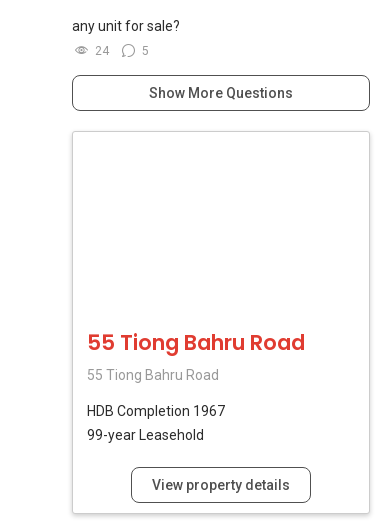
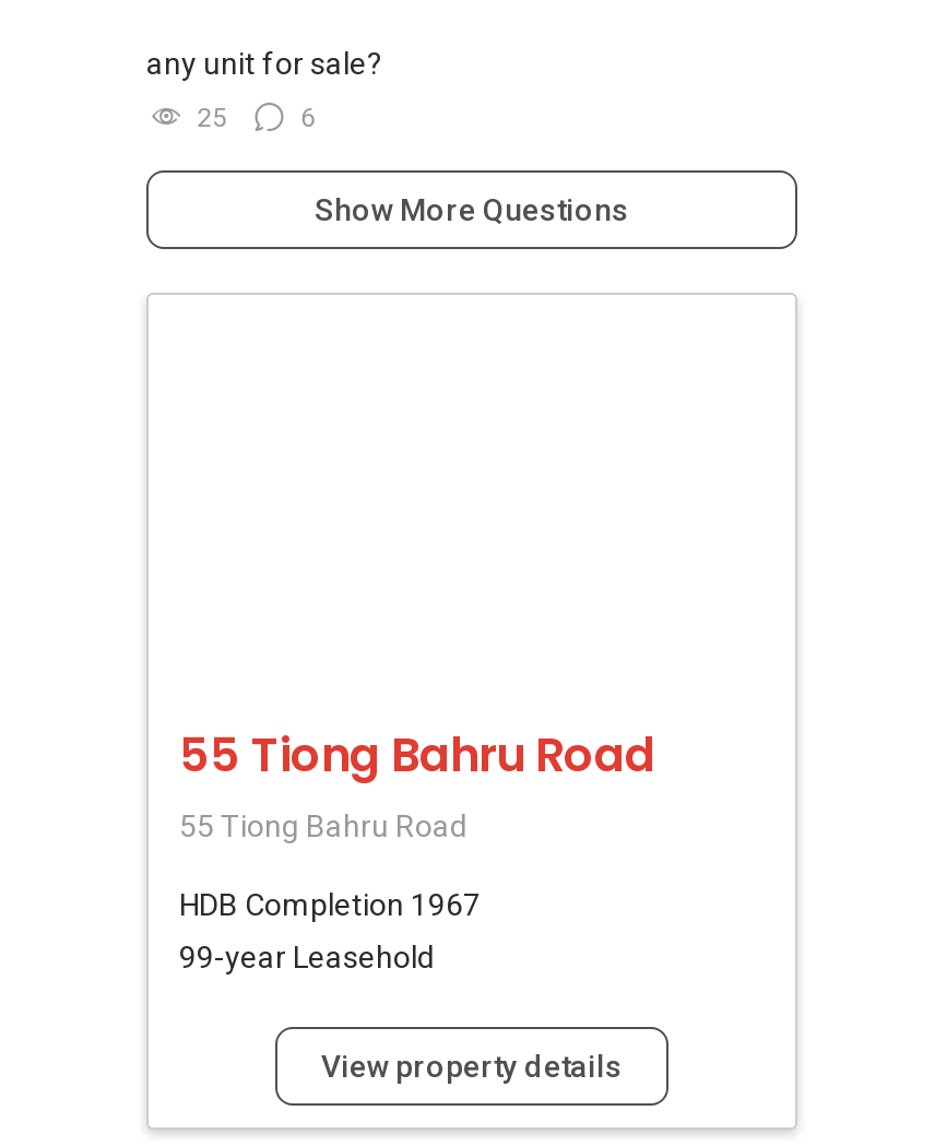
- 24
+ 25

- 5
+ 6
